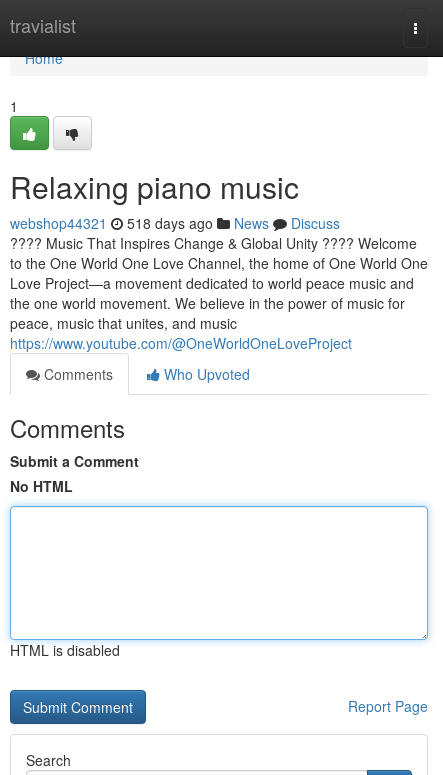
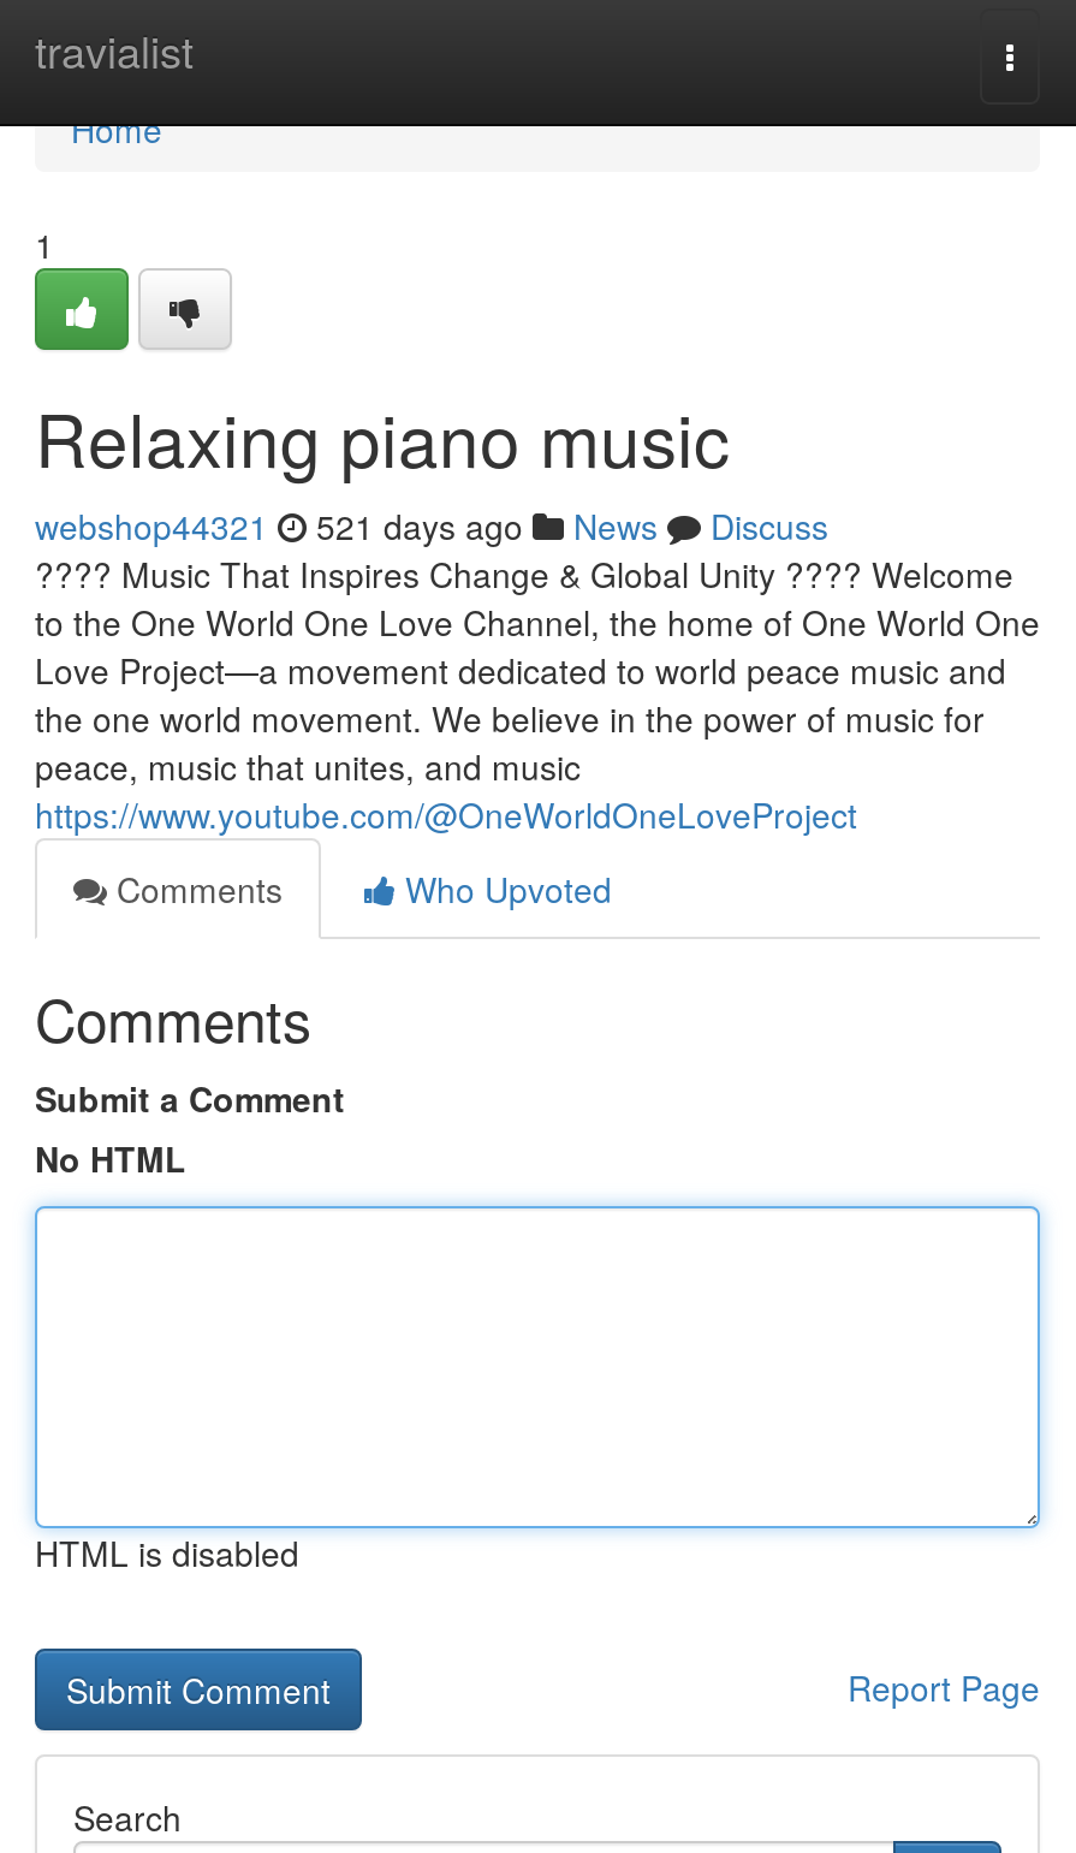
- webshop44321 518 days ago News Discuss
+ webshop44321 521 days ago News Discuss
